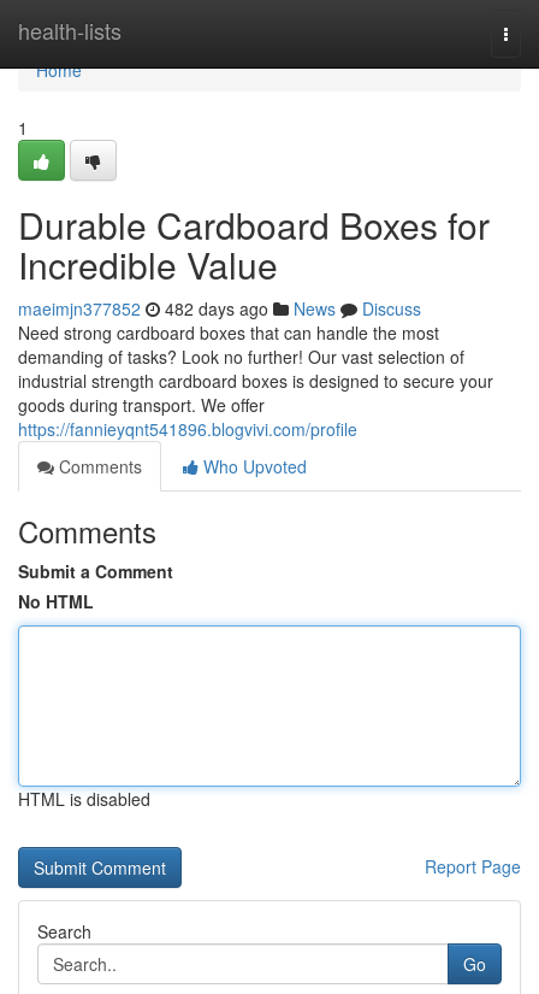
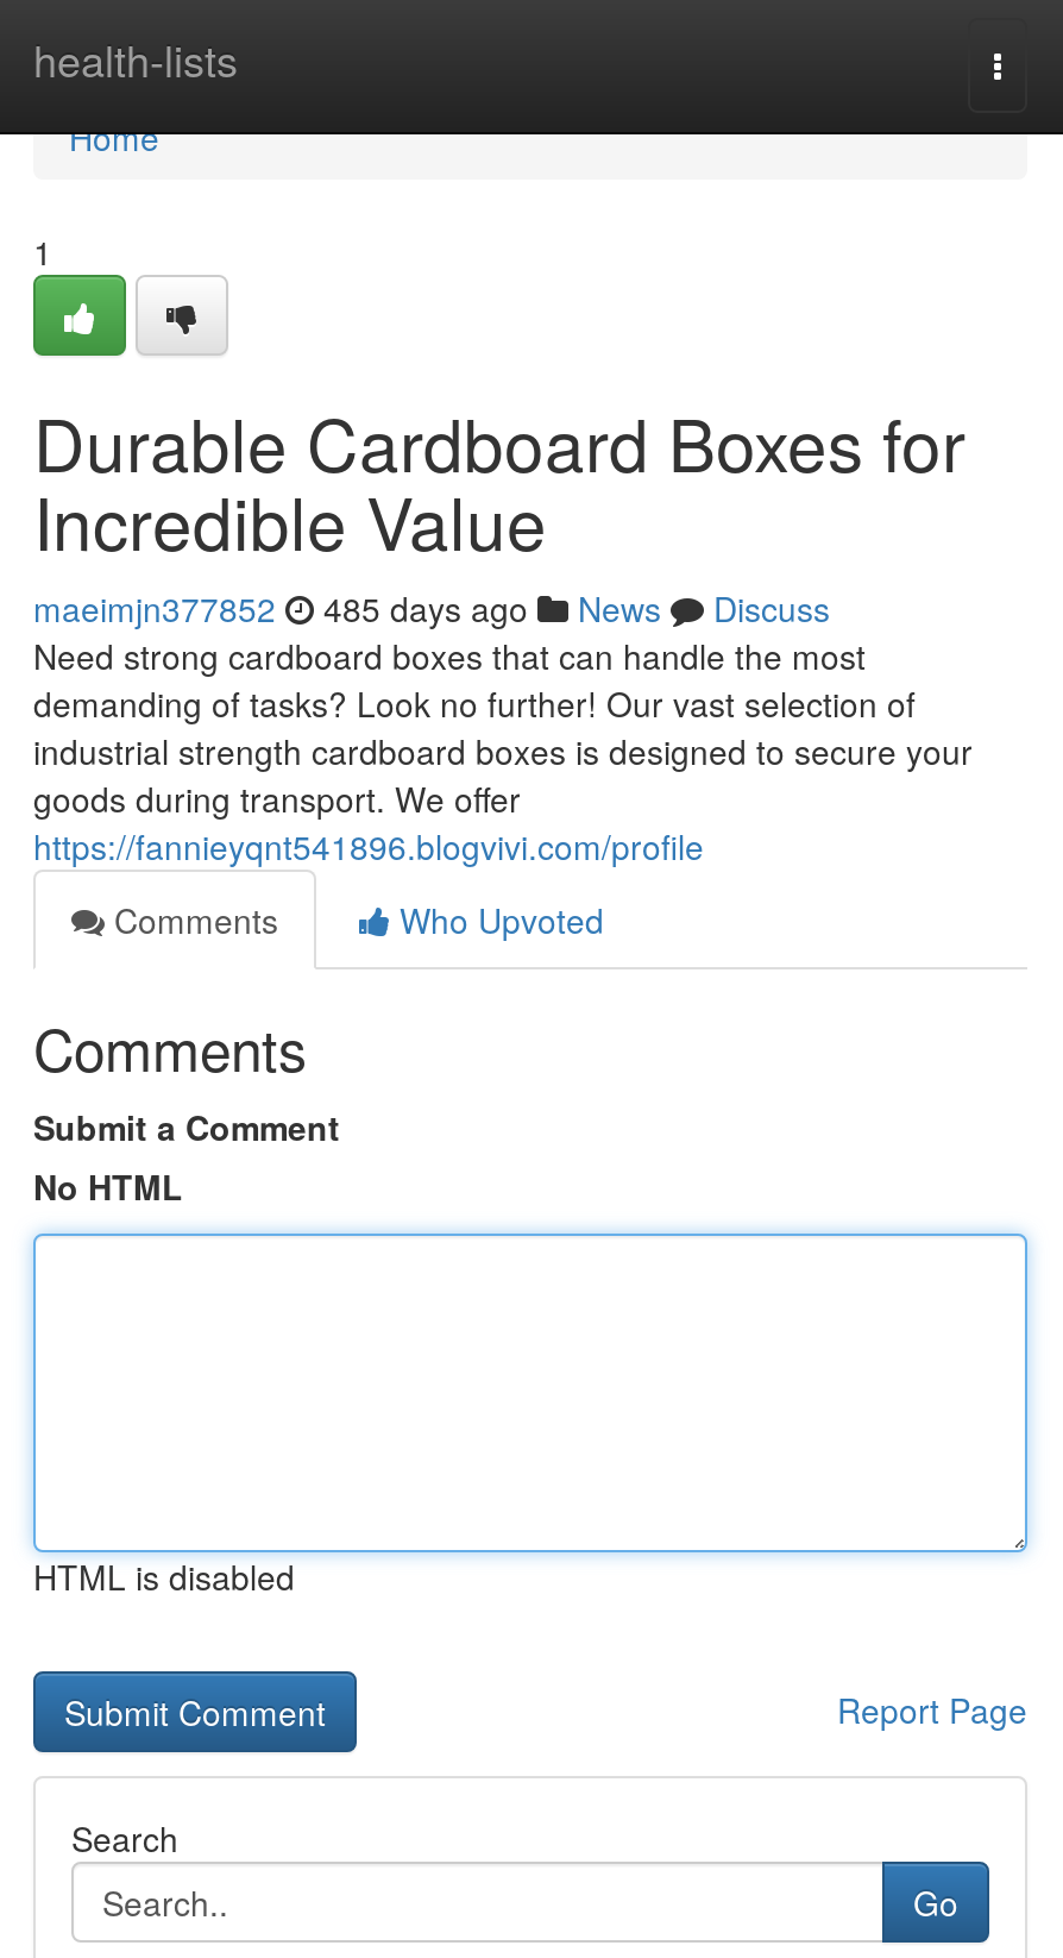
- maeimjn377852 482 days ago News Discuss
+ maeimjn377852 485 days ago News Discuss
